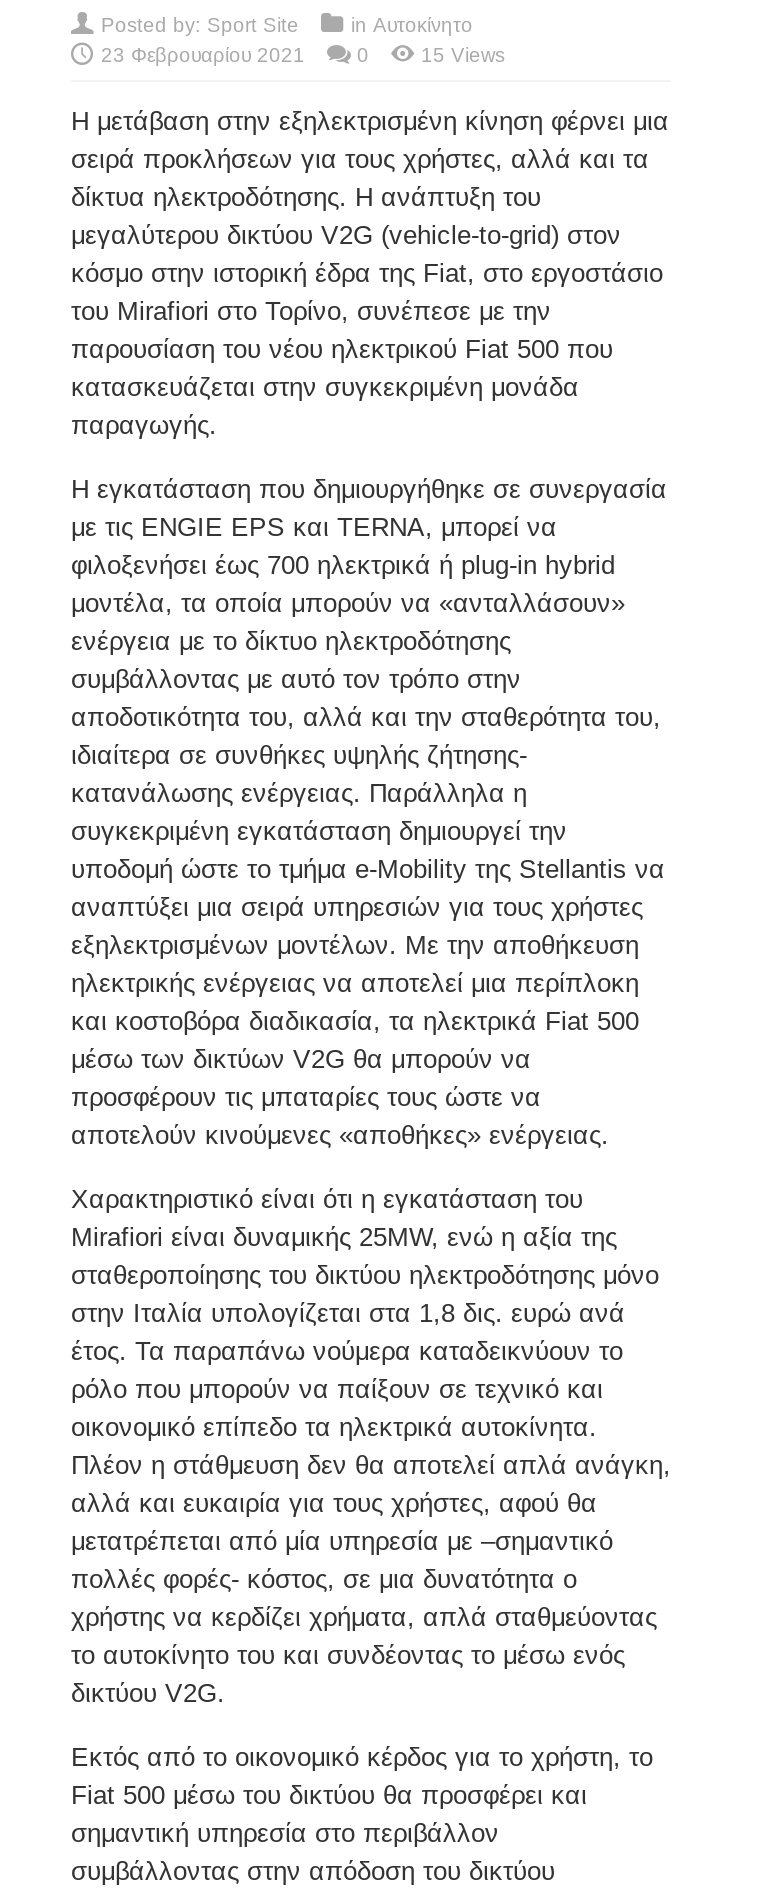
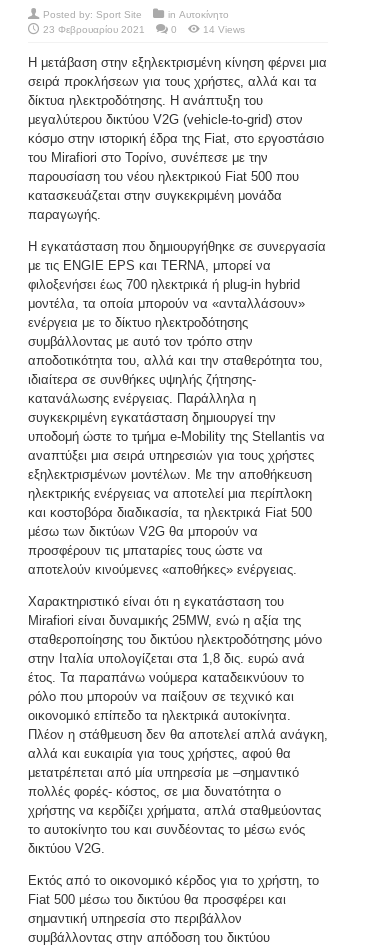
- 15 Views
+ 14 Views
